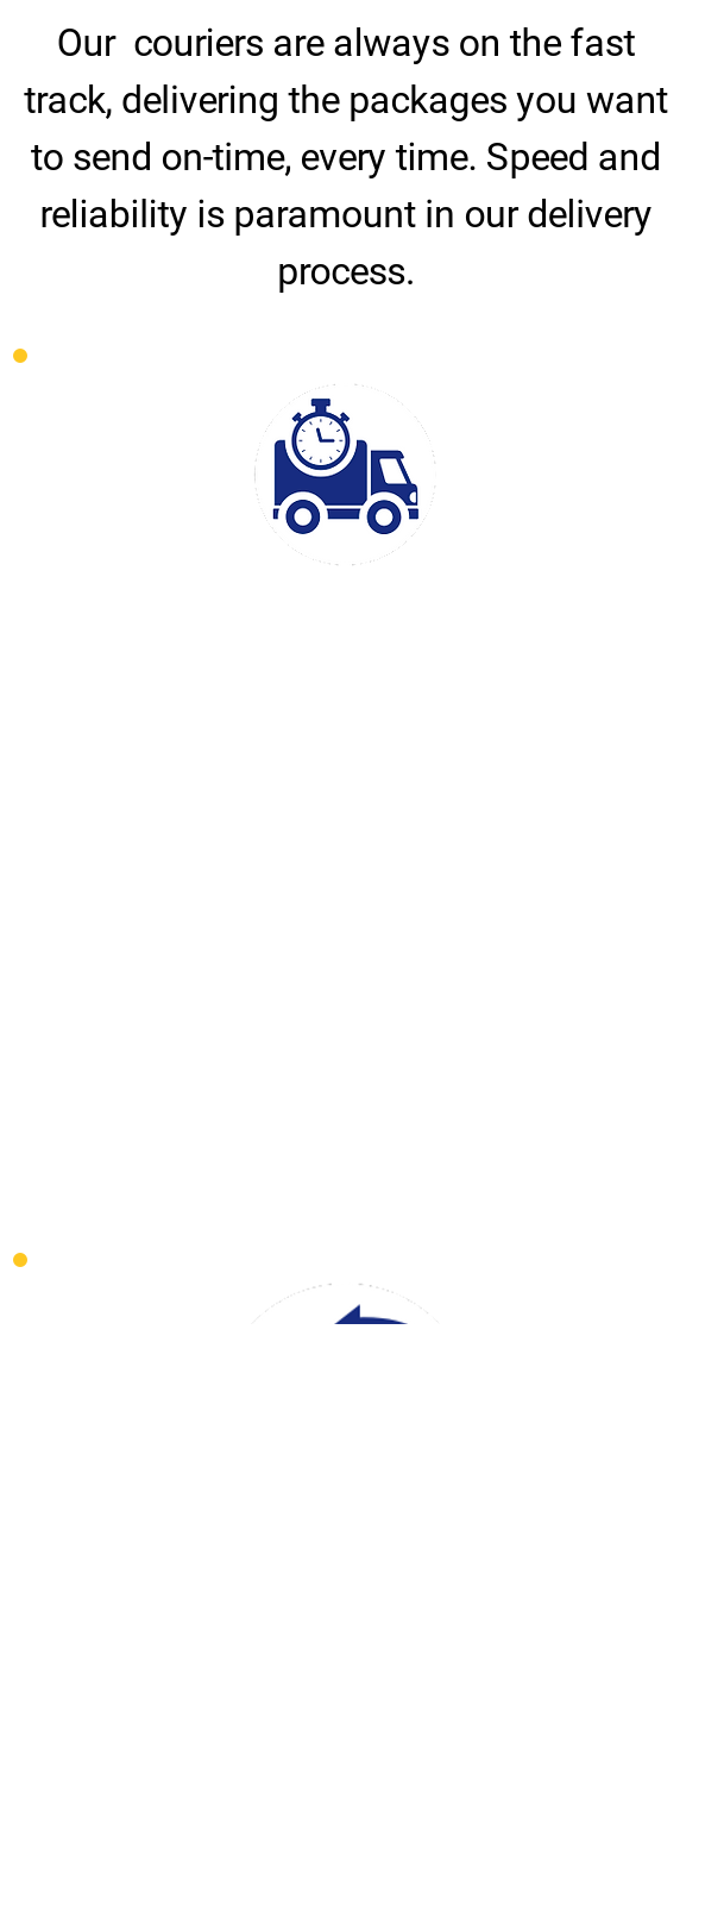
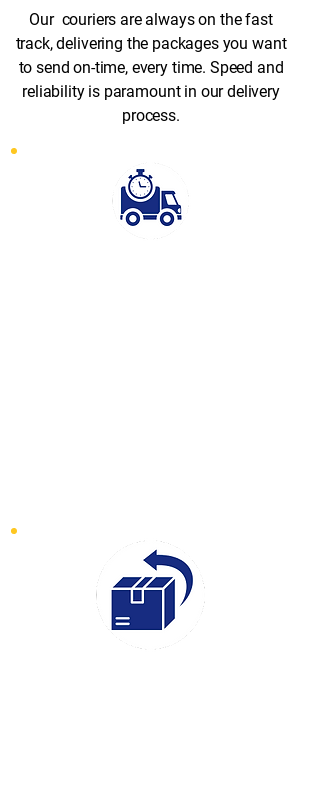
+ [image]
